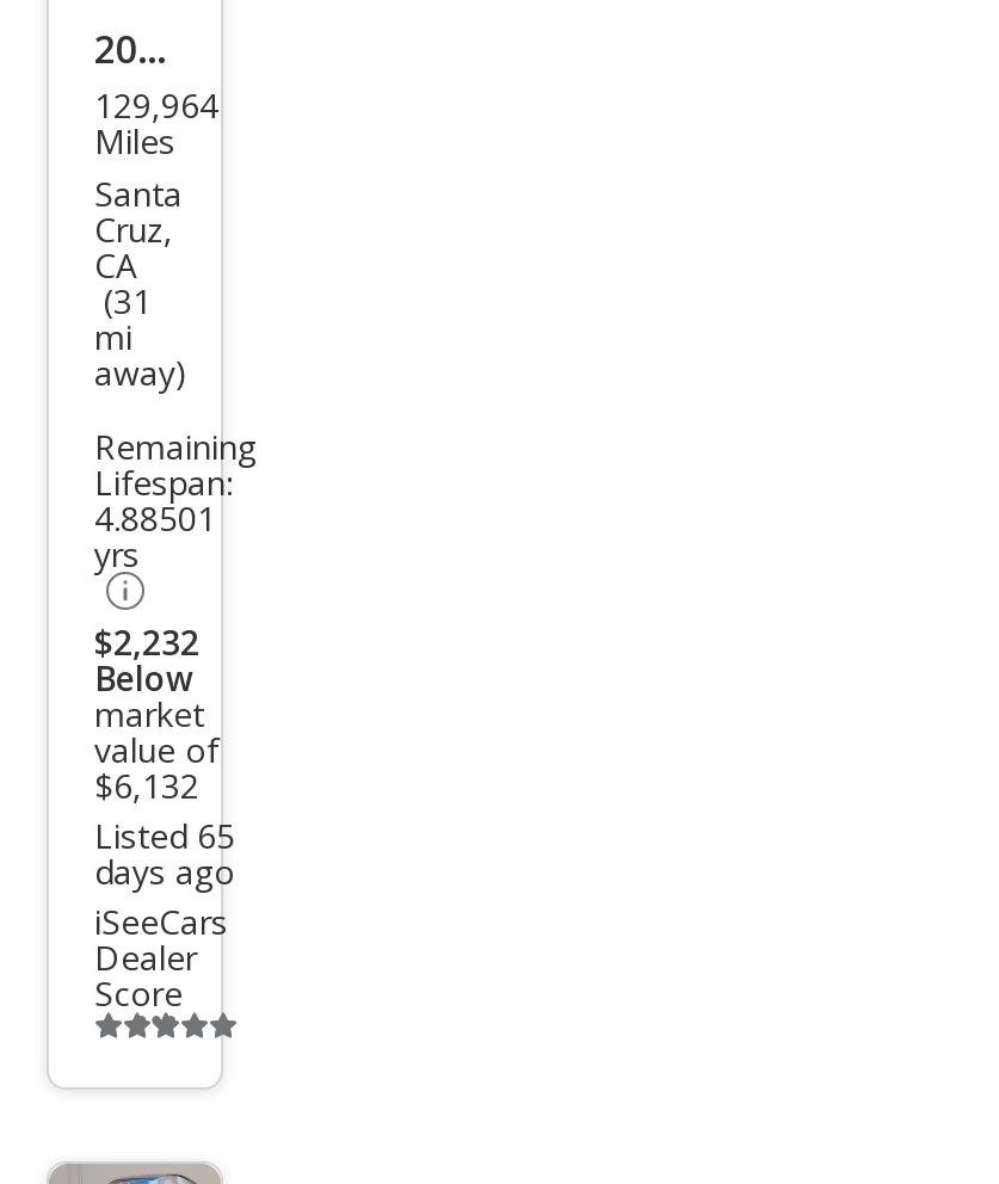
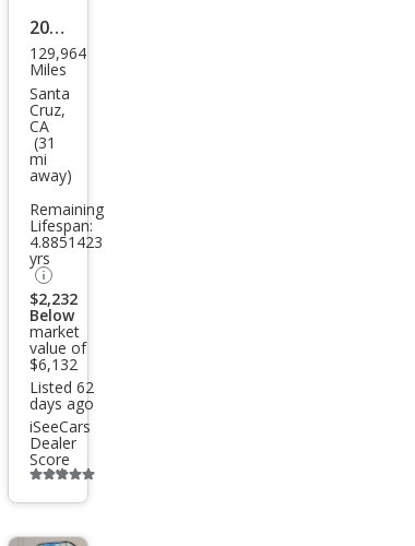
- 4.88501
+ 4.8851423

- Listed 65
+ Listed 62
